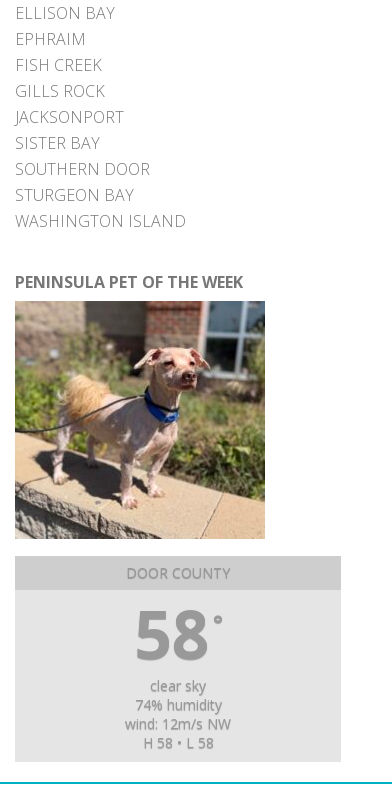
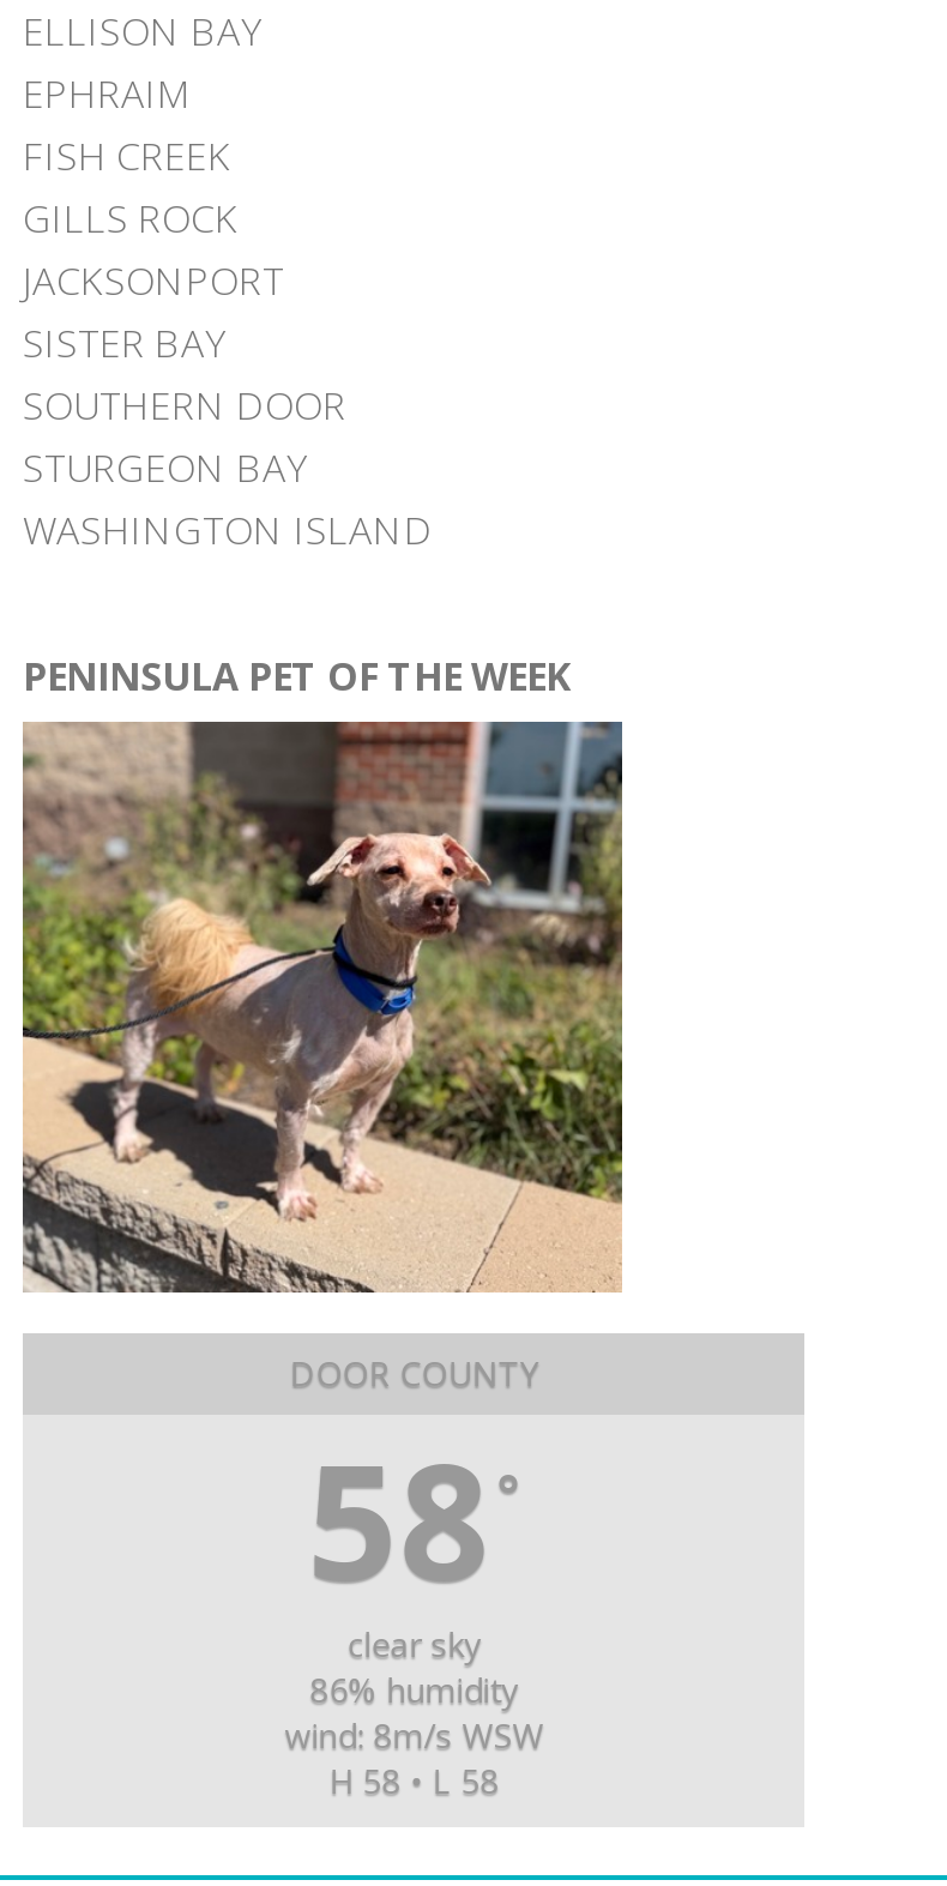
- 74% humidity
+ 86% humidity

- wind: 12m/s NW
+ wind: 8m/s WSW
